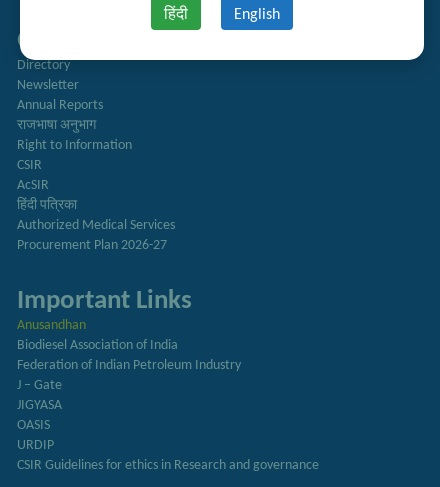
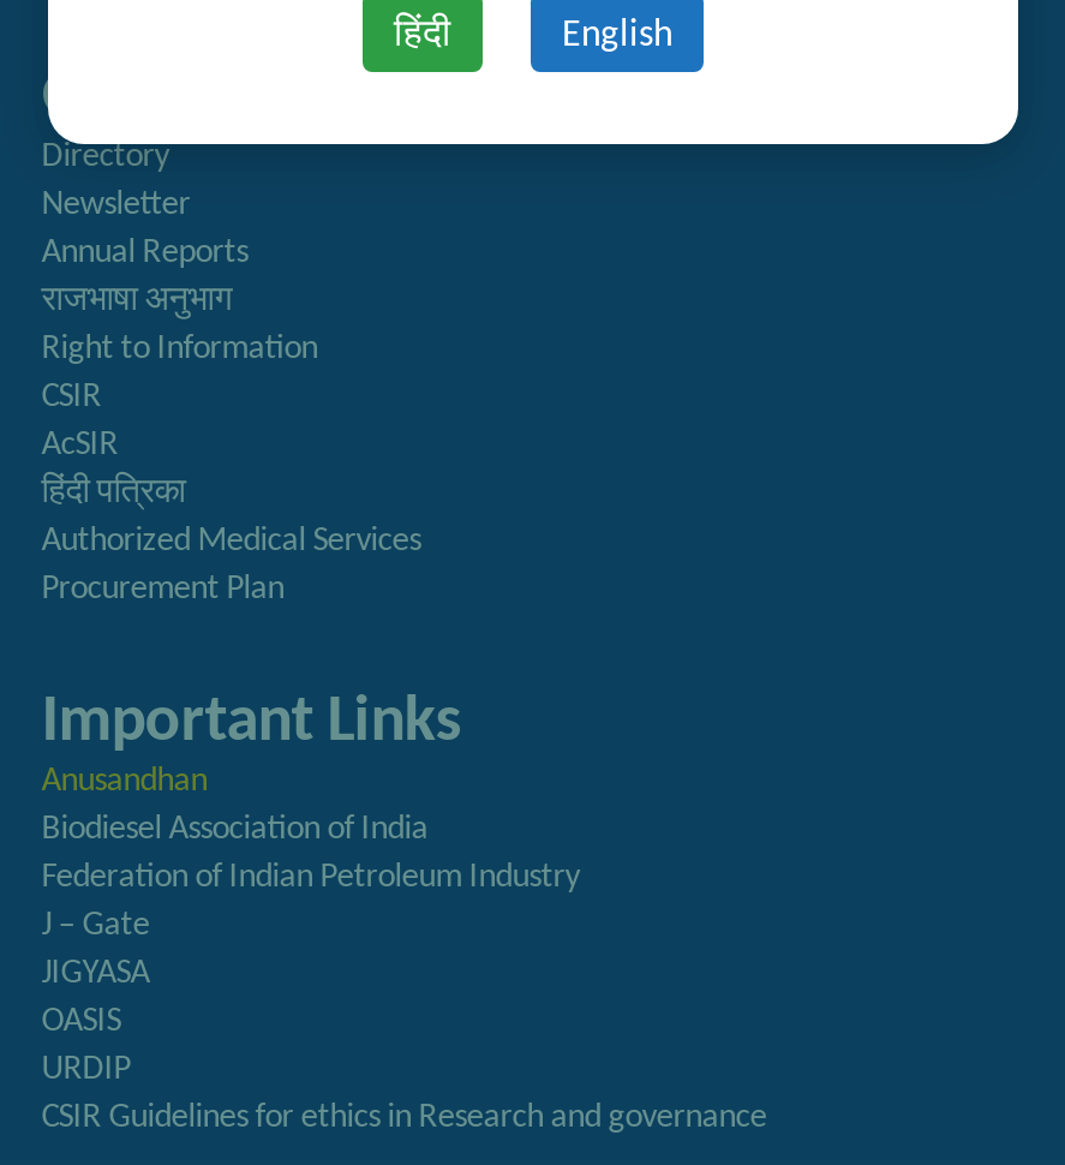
- Procurement Plan 2026-27
+ Procurement Plan
